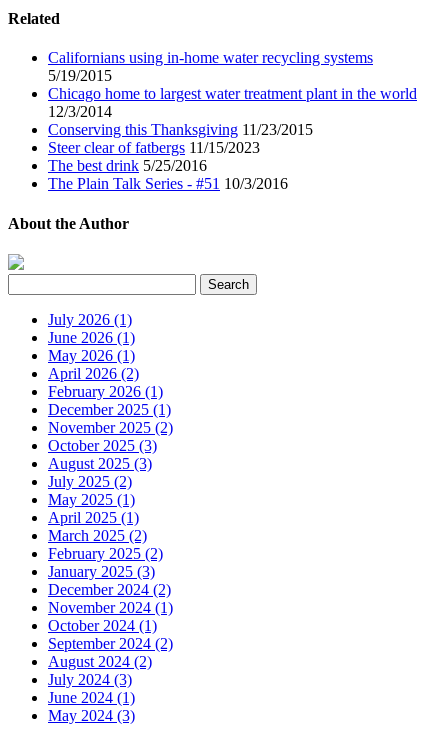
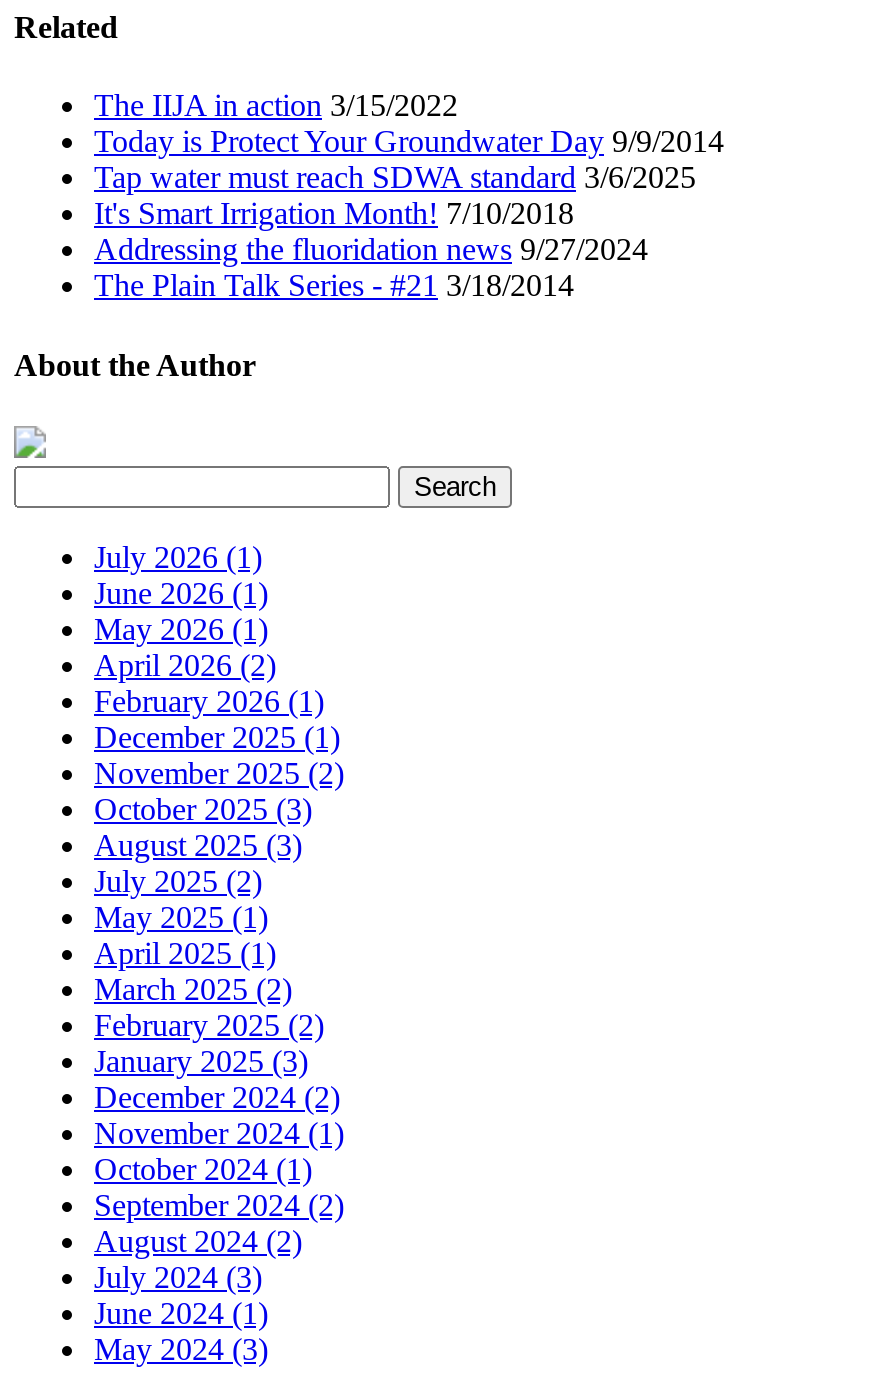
- Californians using in-home water recycling systems
- 5/19/2015
- Chicago home to largest water treatment plant in the world
- 12/3/2014
- Conserving this Thanksgiving 11/23/2015
- Steer clear of fatbergs 11/15/2023
- The best drink 5/25/2016
- The Plain Talk Series - #51 10/3/2016
+ The IIJA in action 3/15/2022
+ Today is Protect Your Groundwater Day 9/9/2014
+ Tap water must reach SDWA standard 3/6/2025
+ It's Smart Irrigation Month! 7/10/2018
+ Addressing the fluoridation news 9/27/2024
+ The Plain Talk Series - #21 3/18/2014
